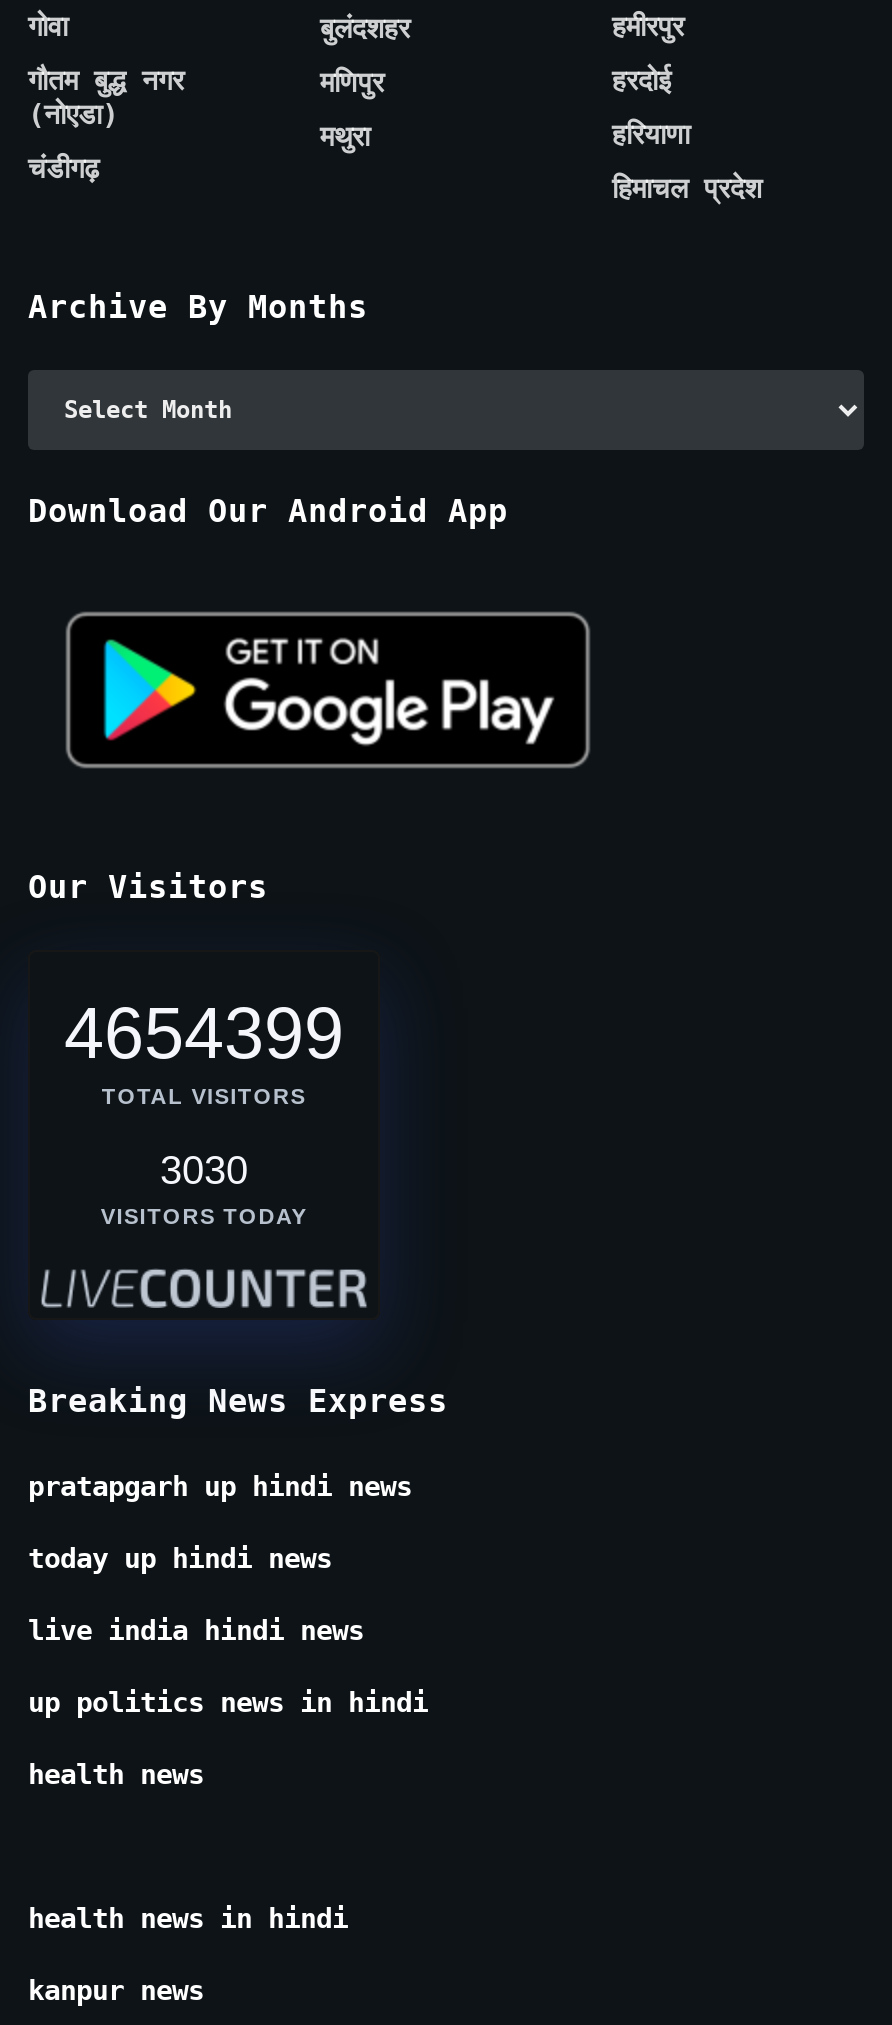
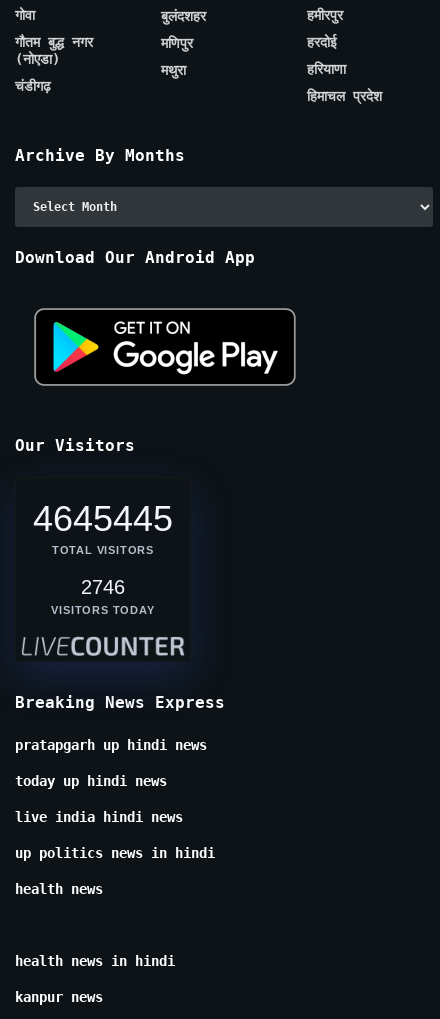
- 4654399
+ 4645445

- 3030
+ 2746
